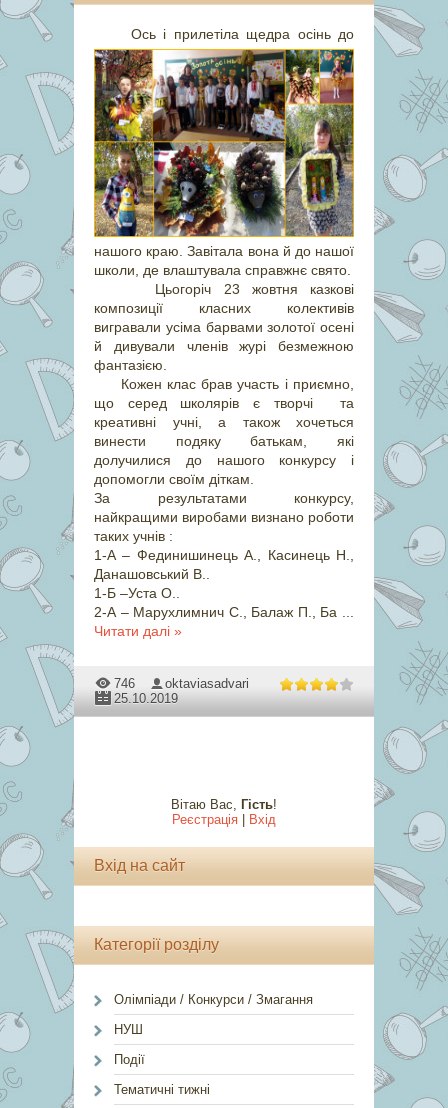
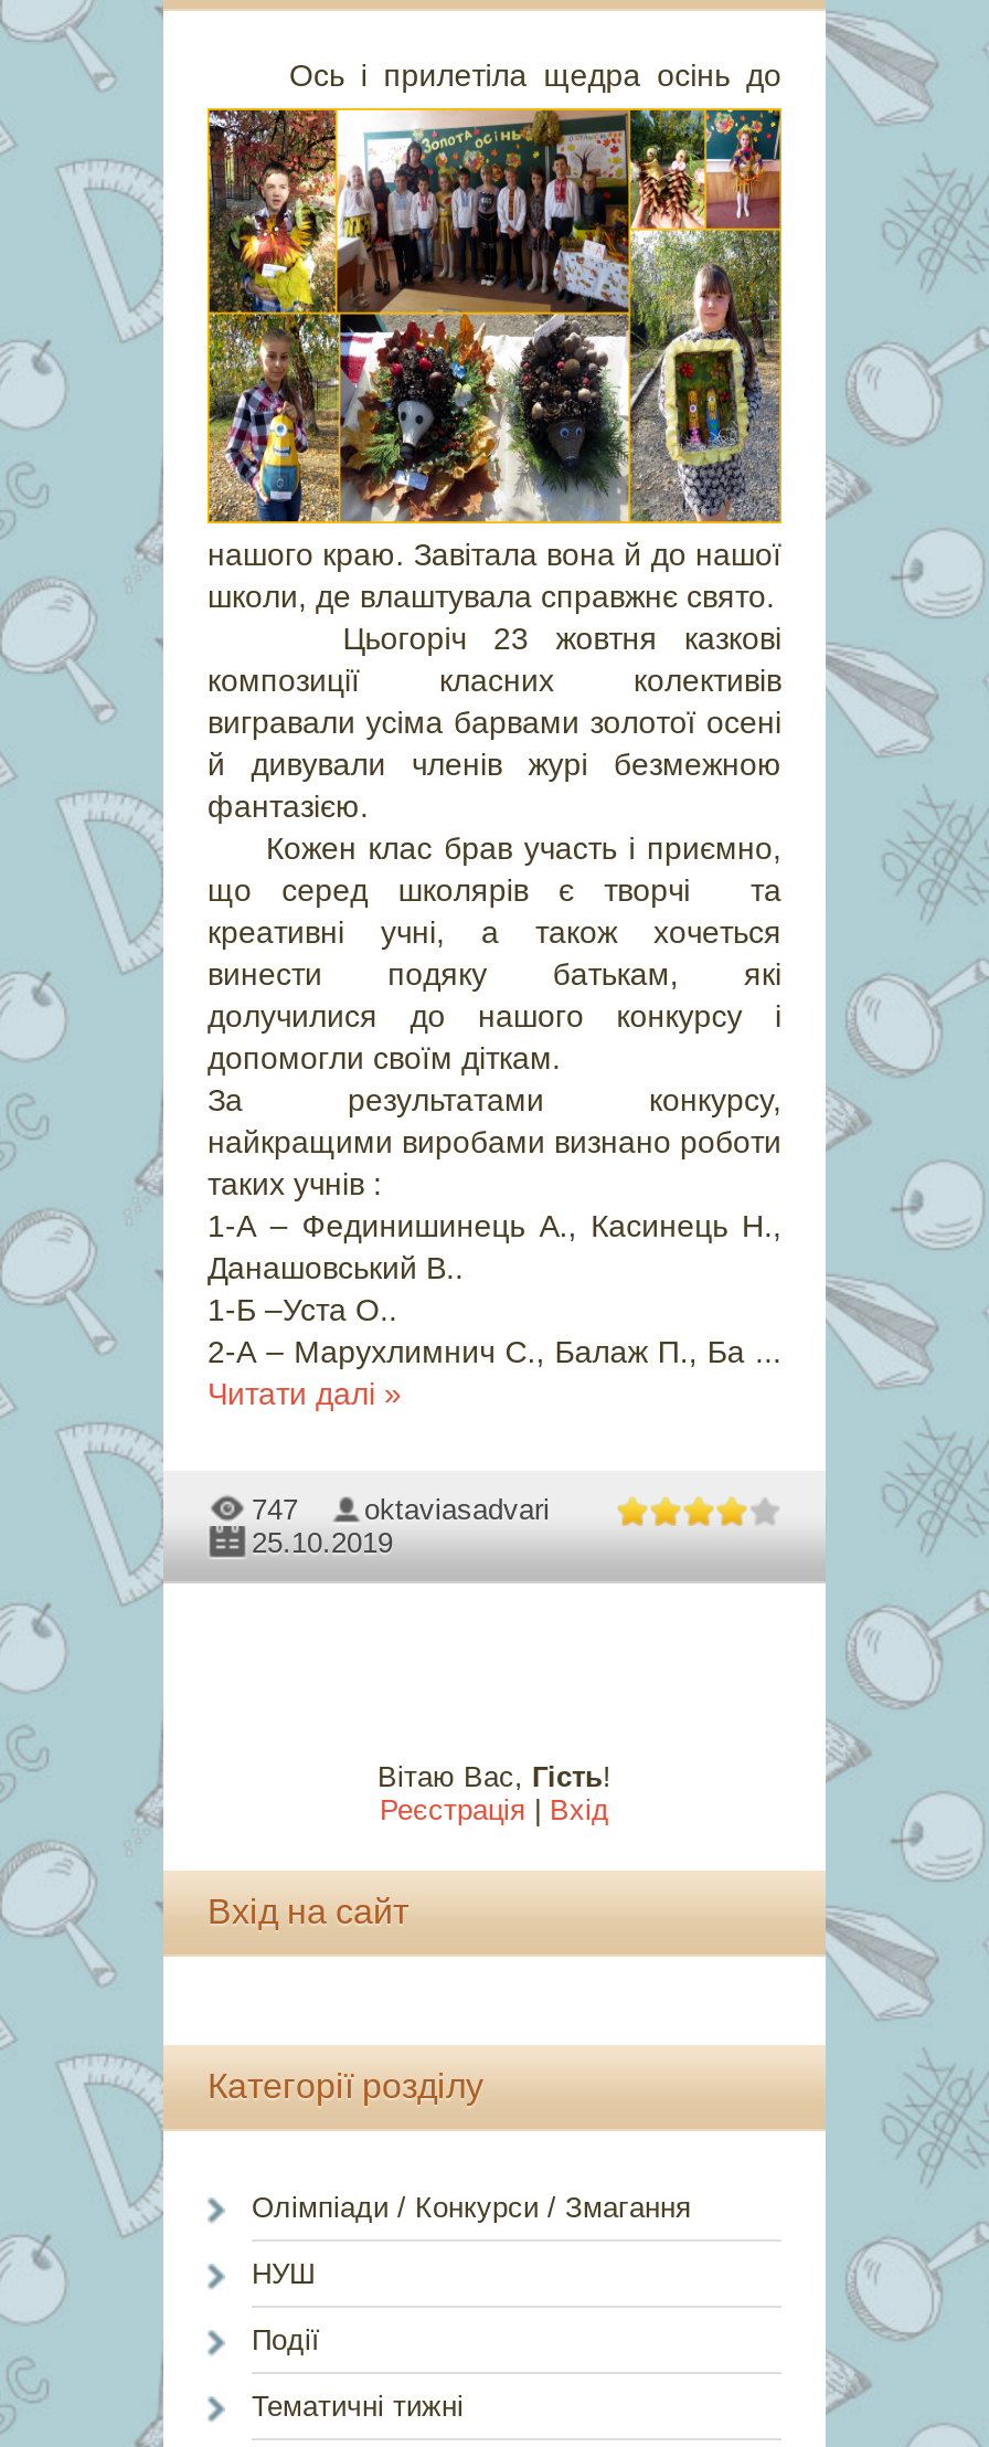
- 746 oktaviasadvari
+ 747 oktaviasadvari
